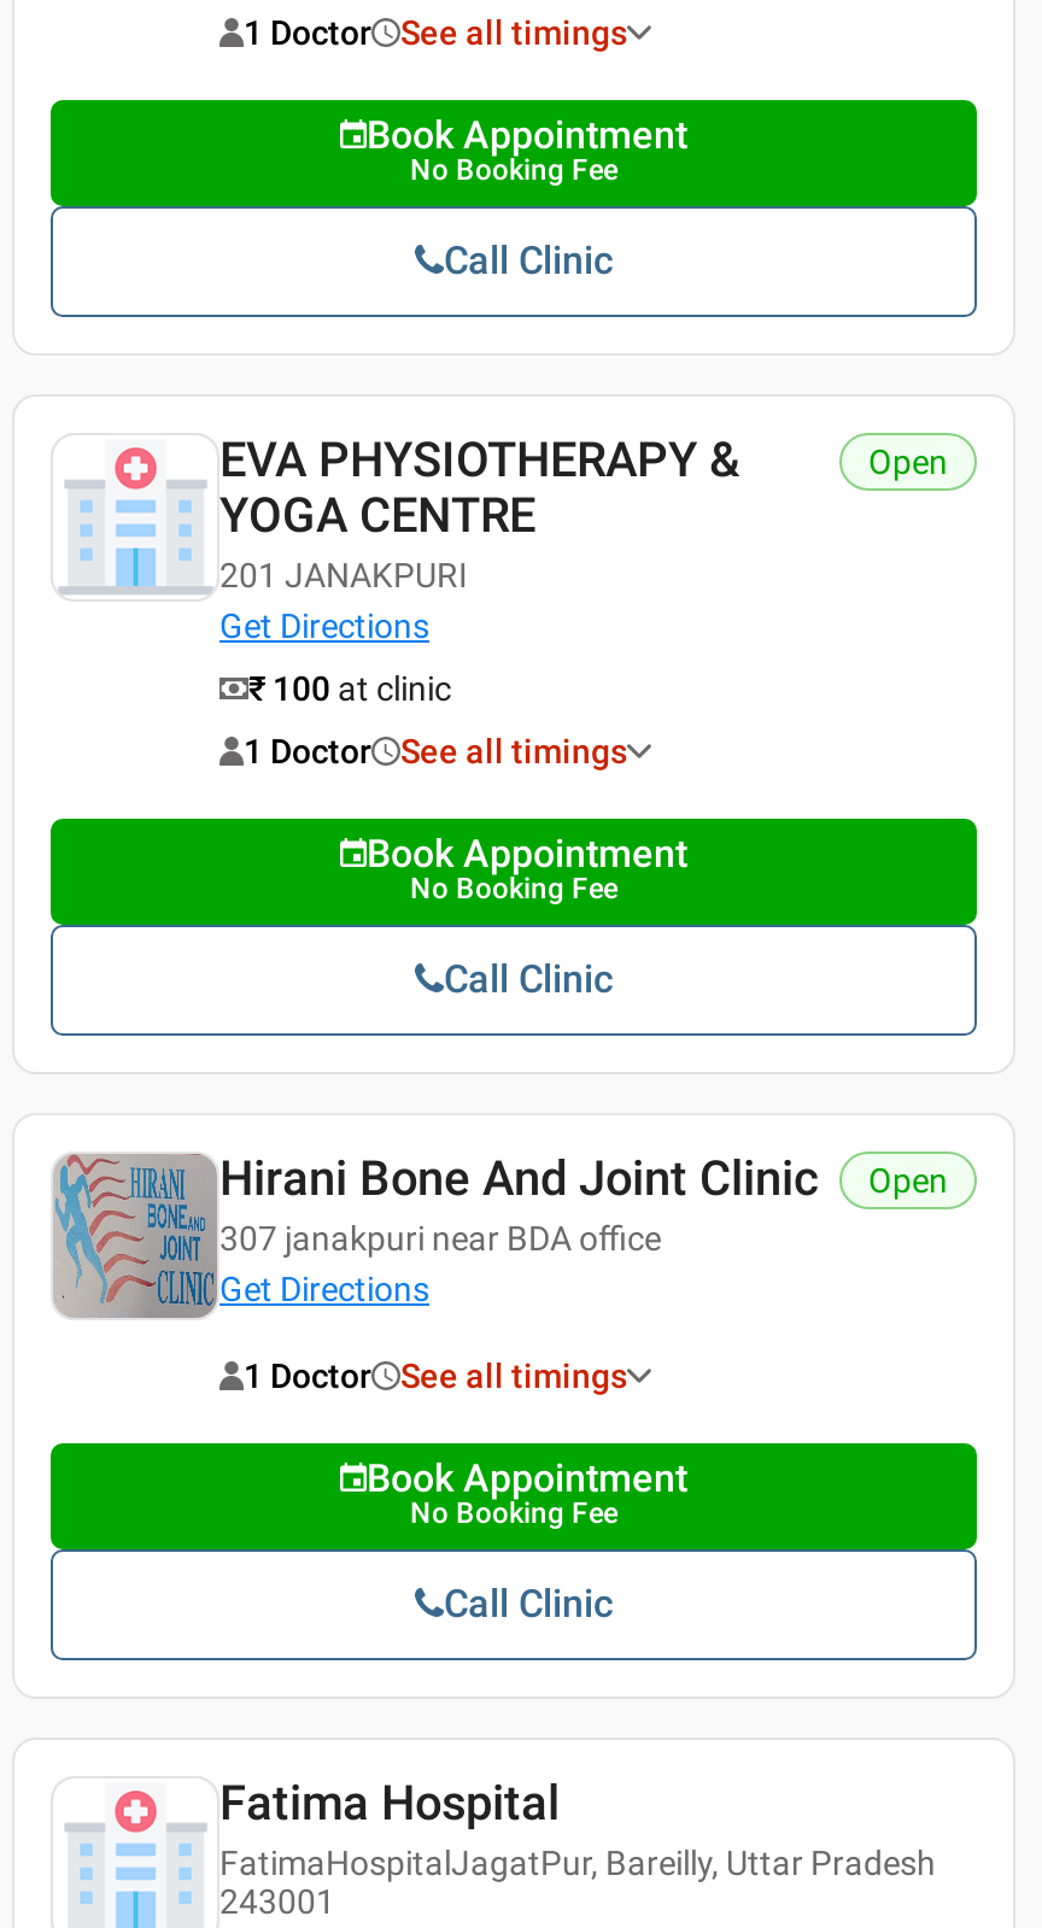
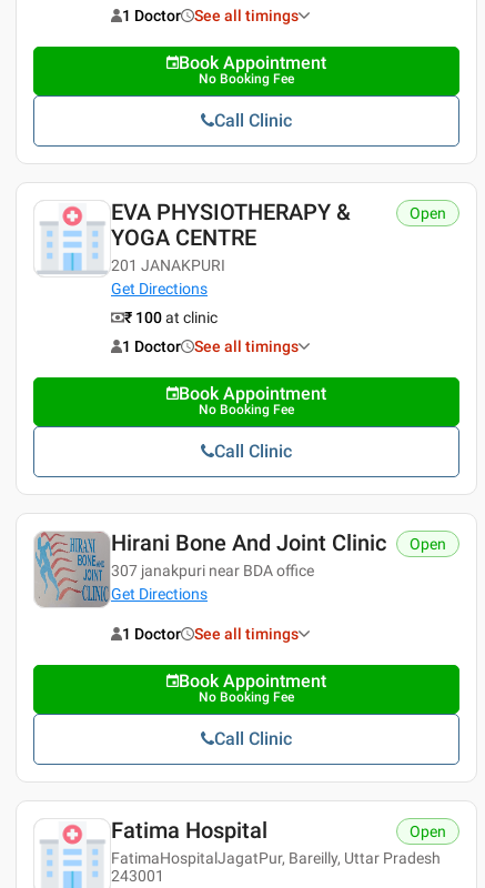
+ Open
